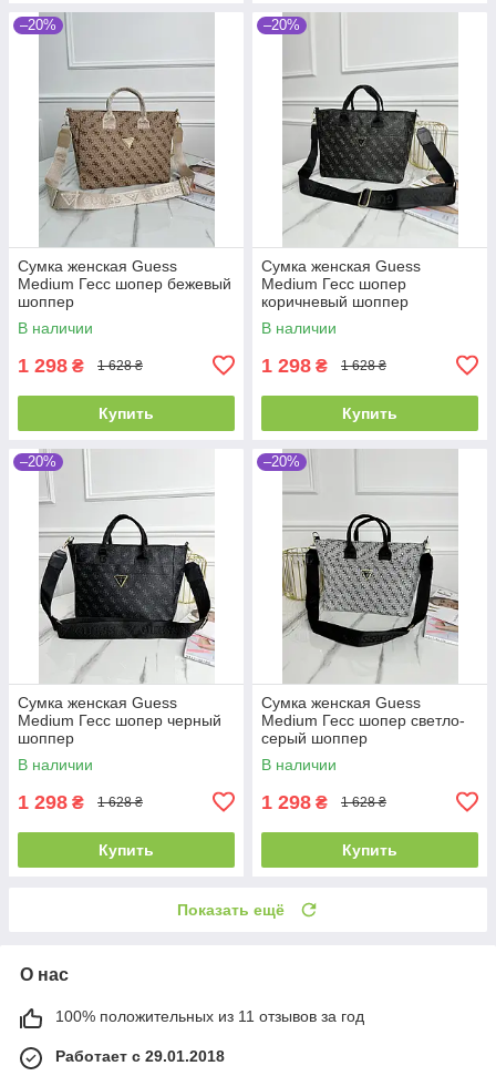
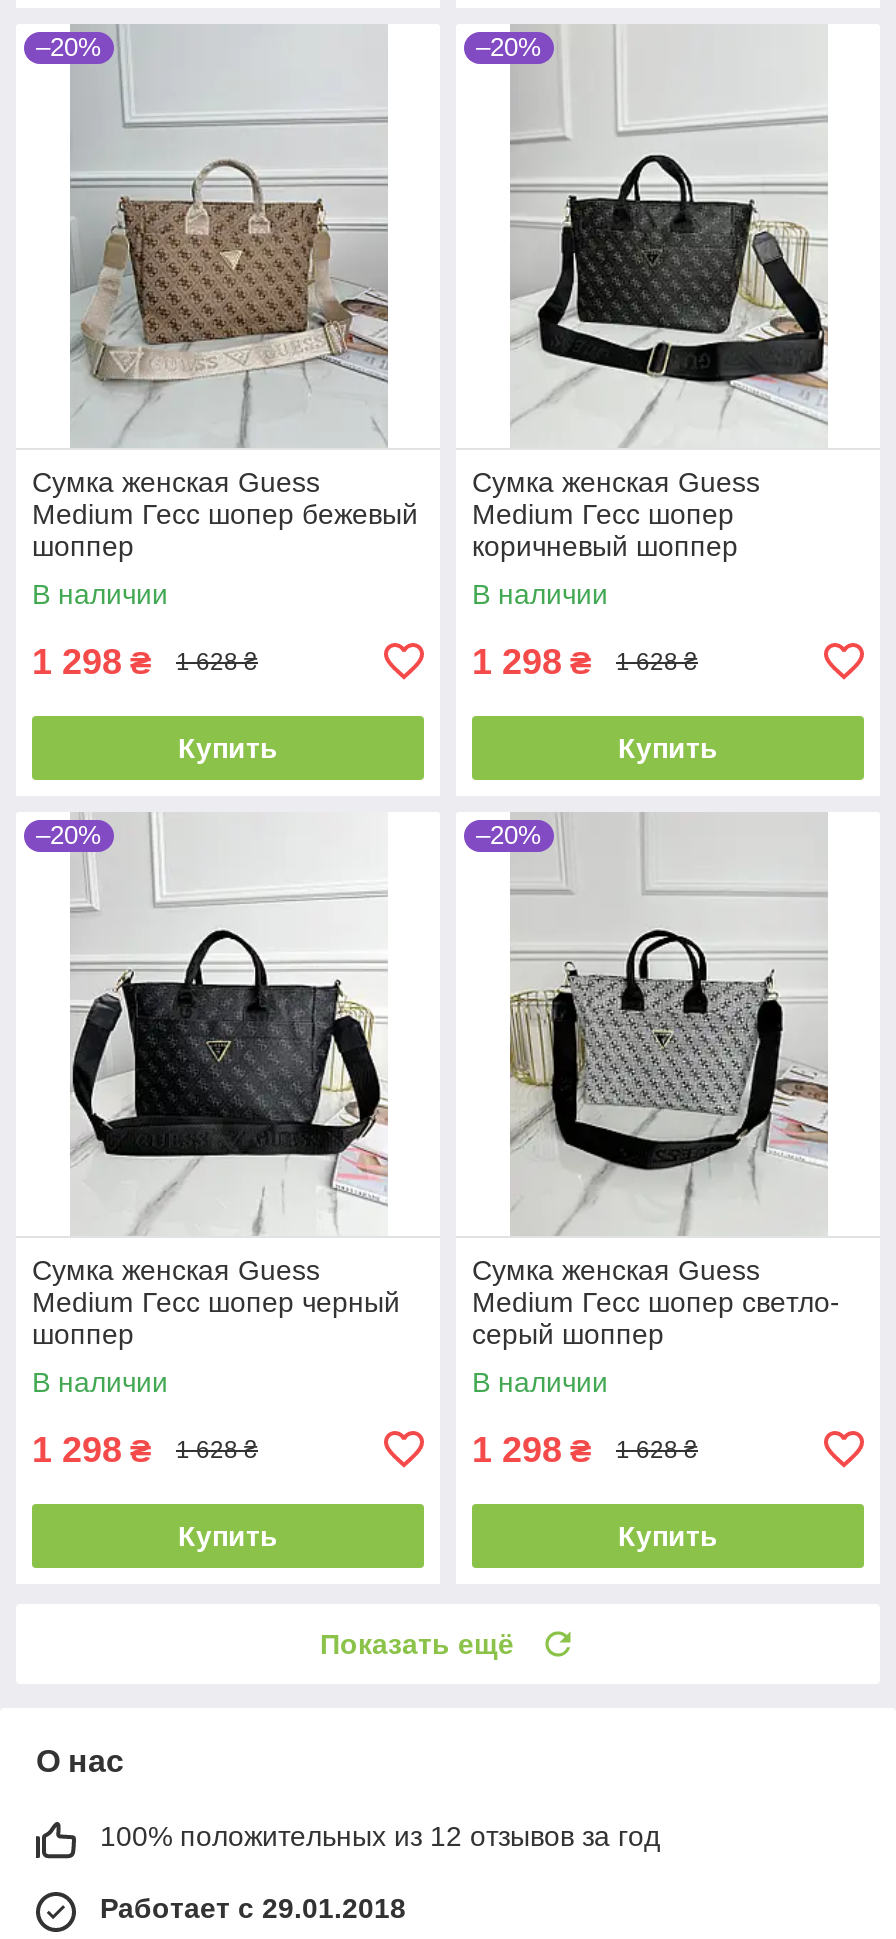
- 100% положительных из 11 отзывов за год
+ 100% положительных из 12 отзывов за год
